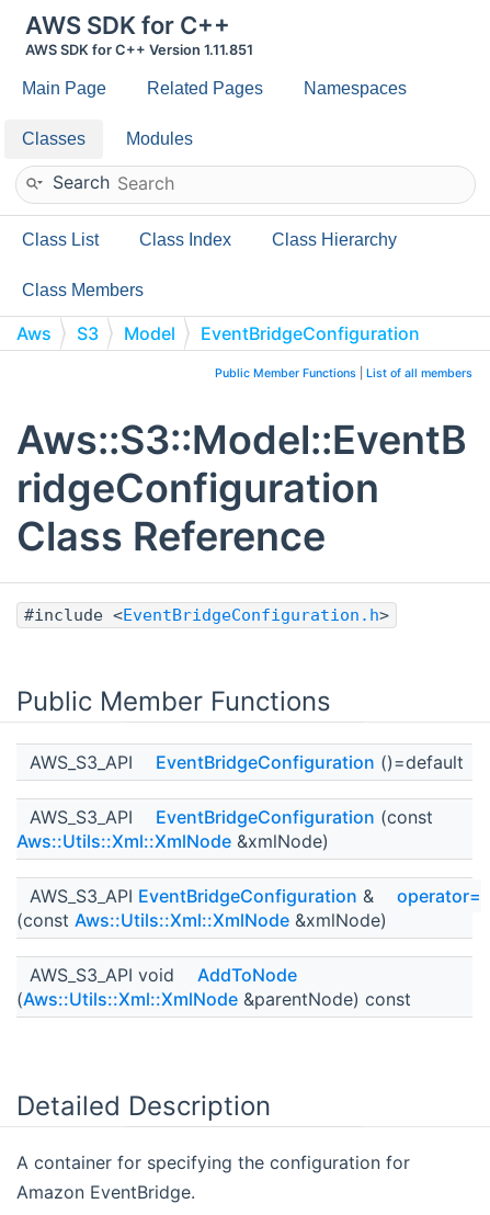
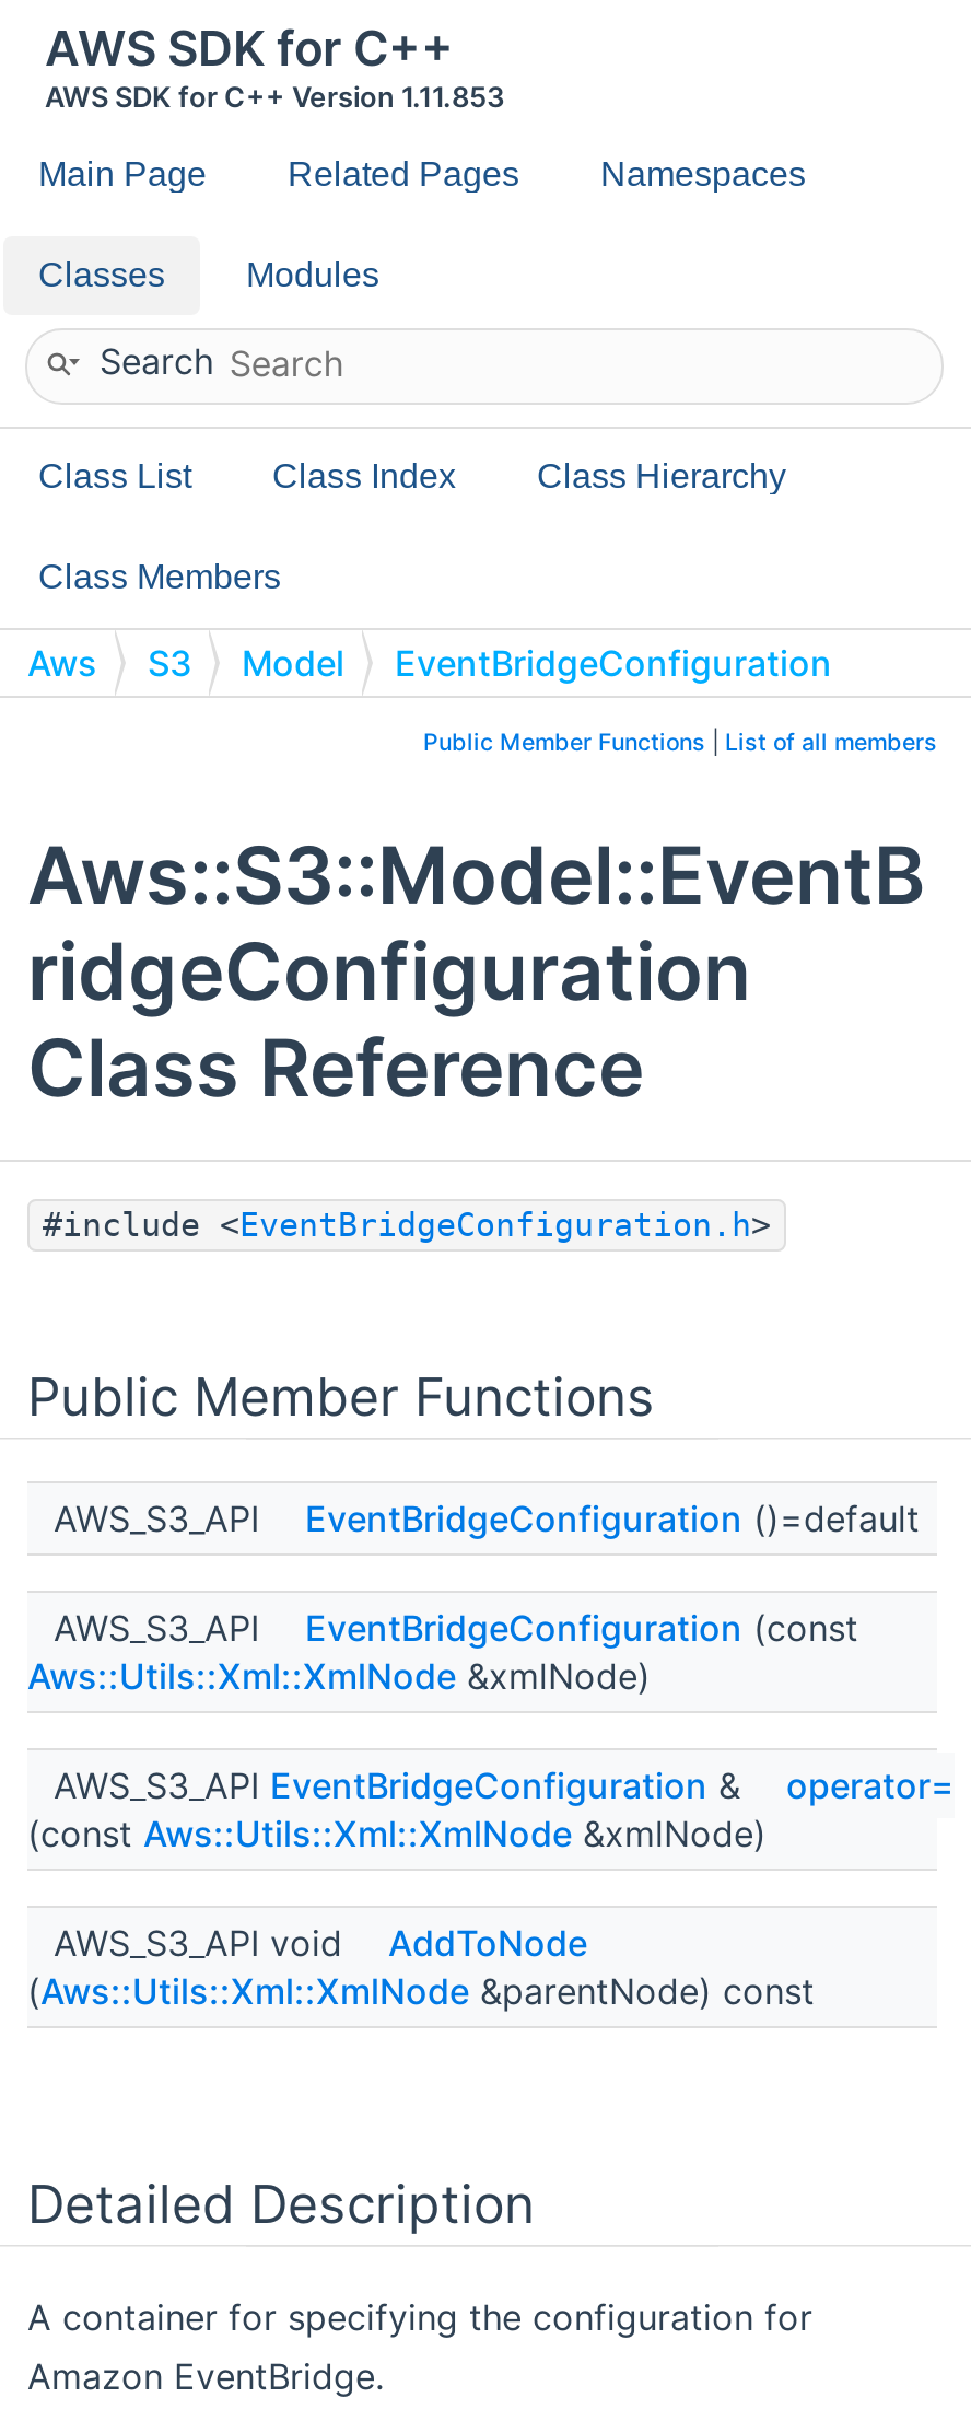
- AWS SDK for C++ Version 1.11.851
+ AWS SDK for C++ Version 1.11.853
